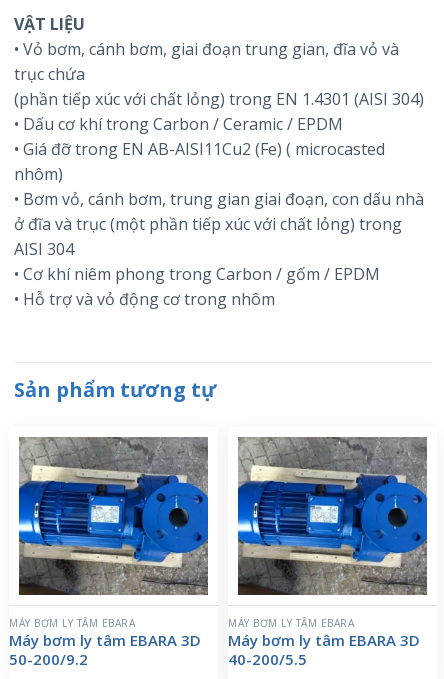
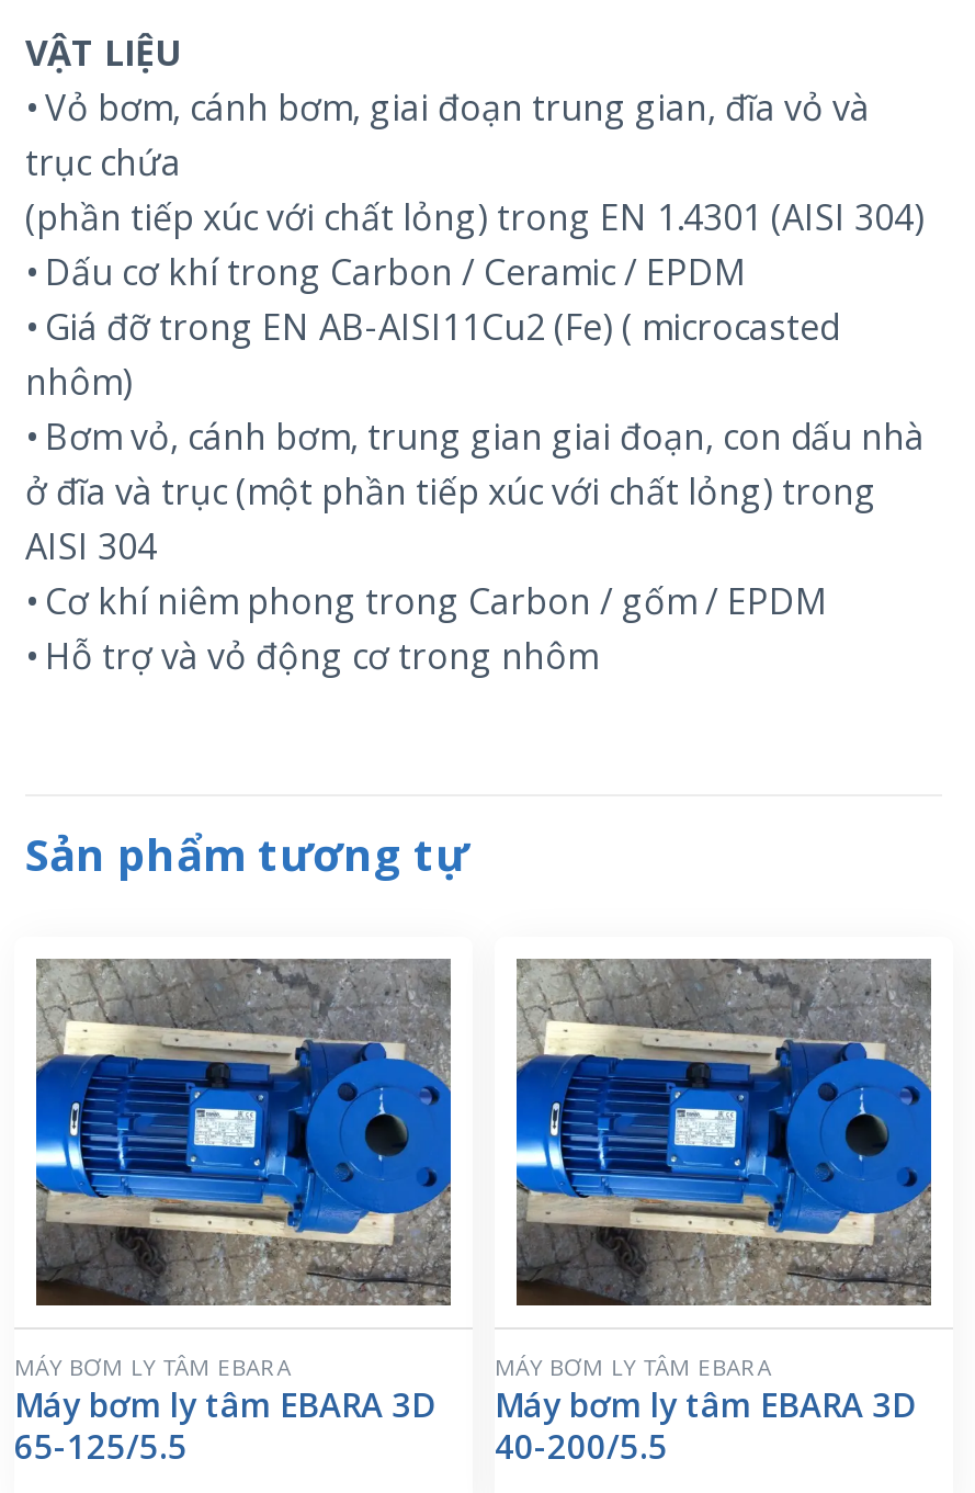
- 50-200/9.2
+ 65-125/5.5
